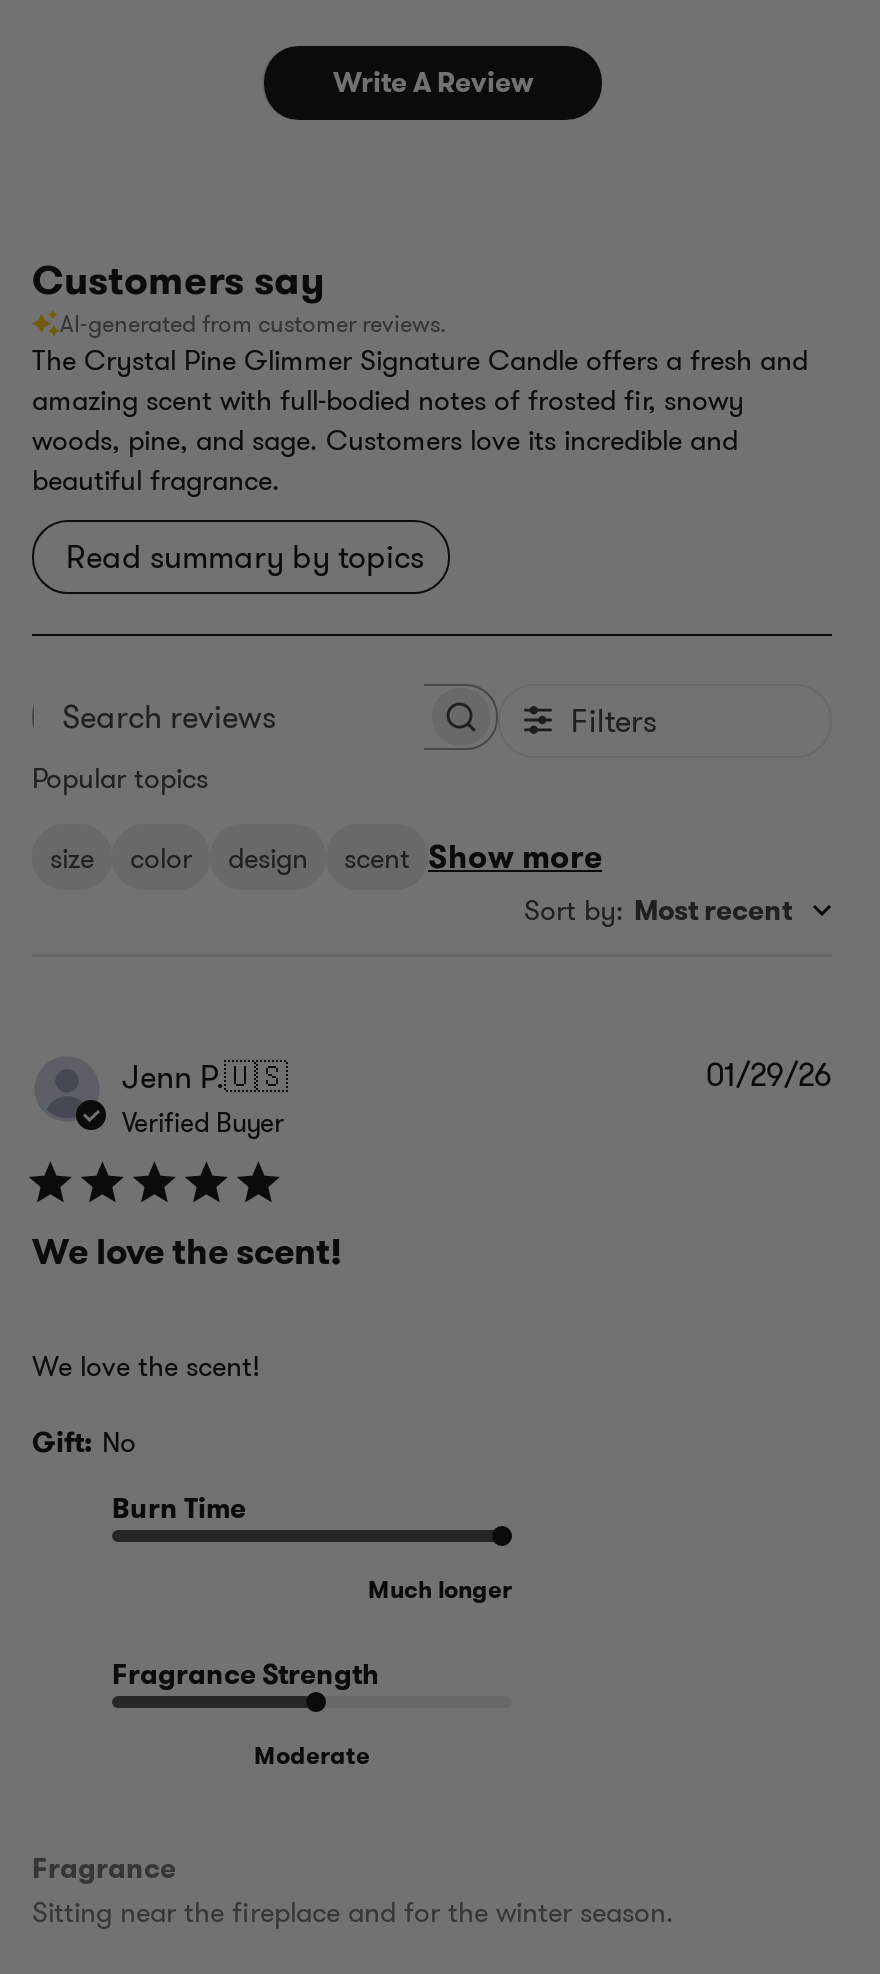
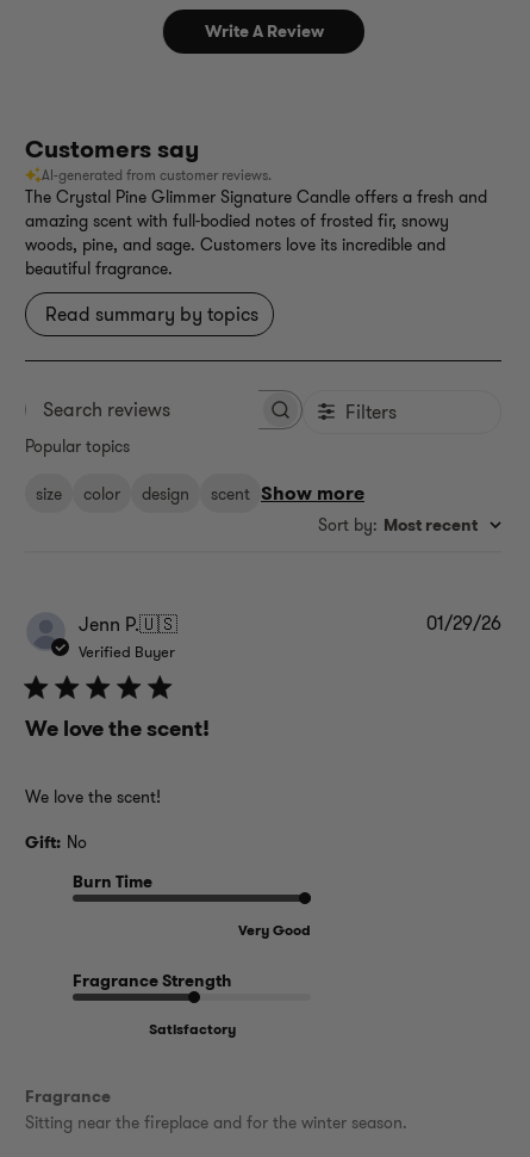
- Much longer
+ Very Good

- Moderate
+ Satisfactory
